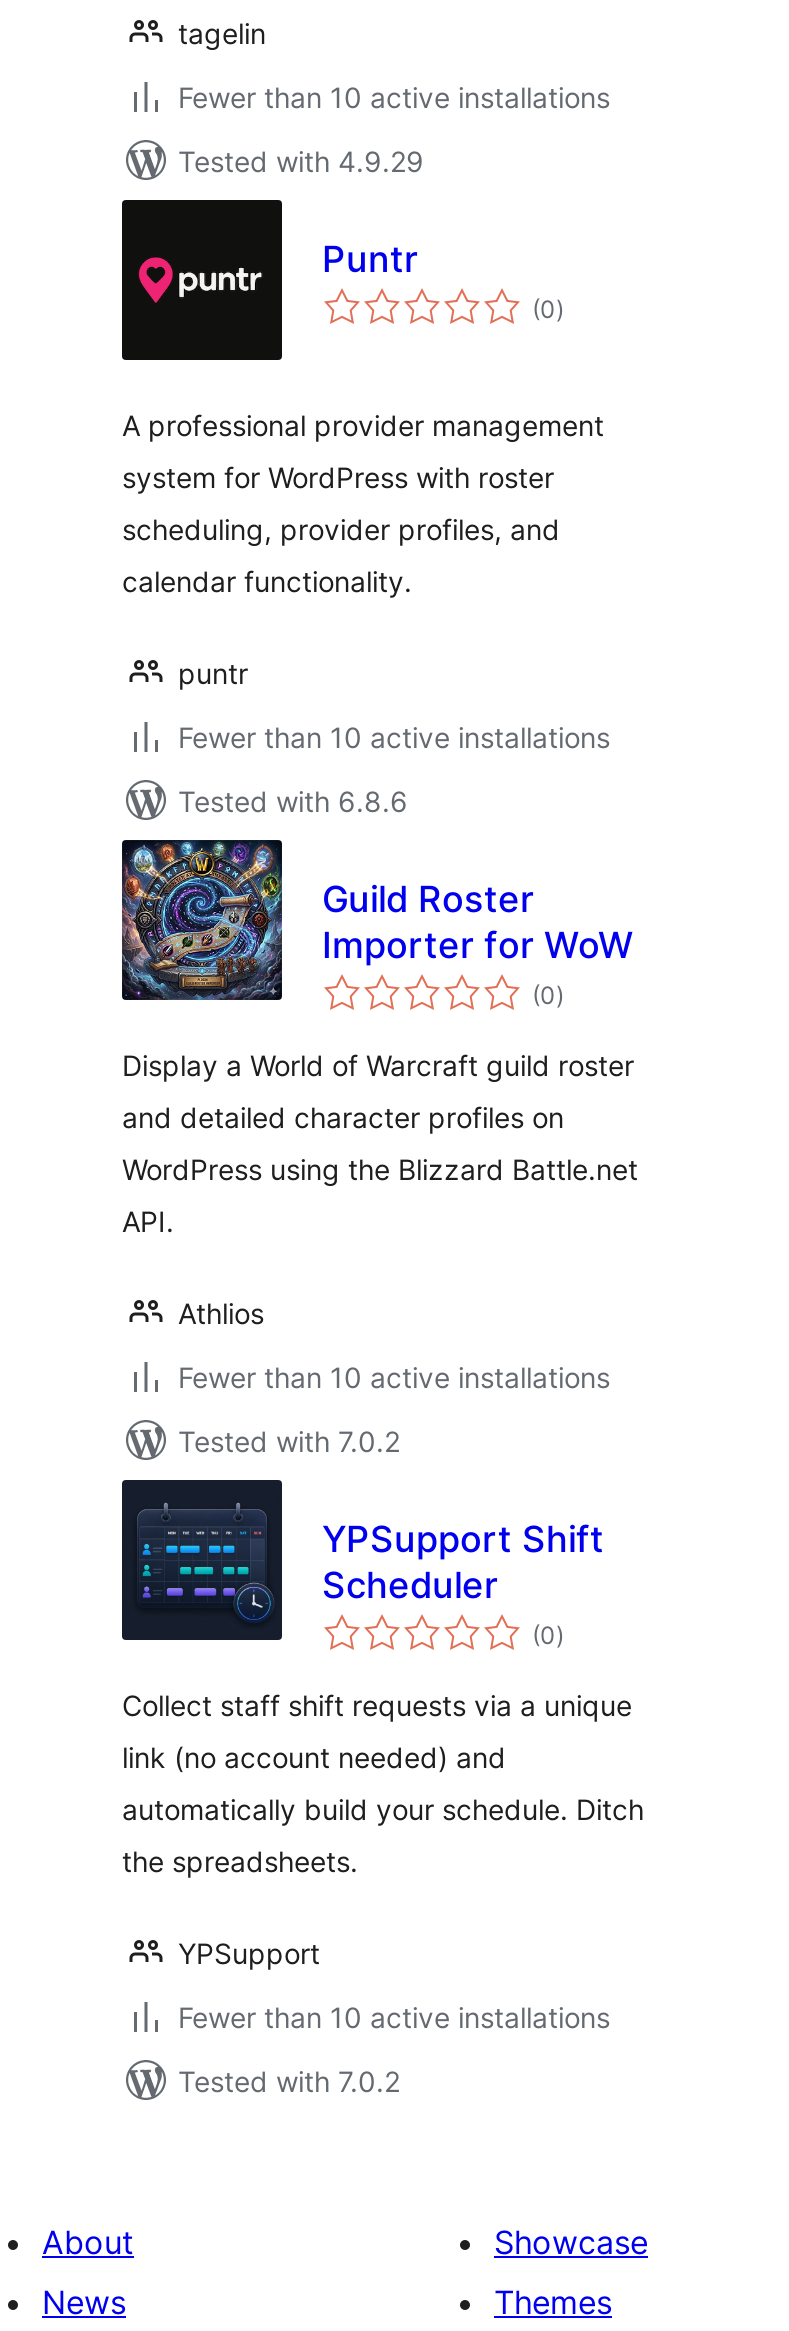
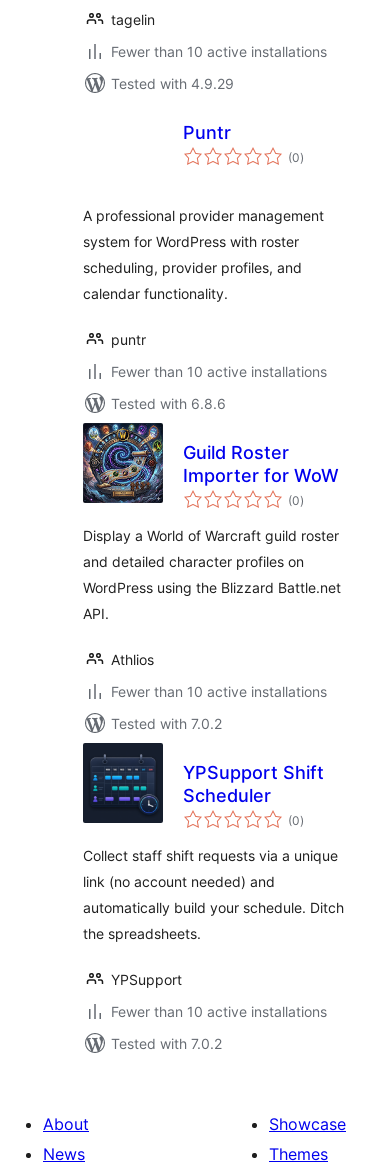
- [image]
